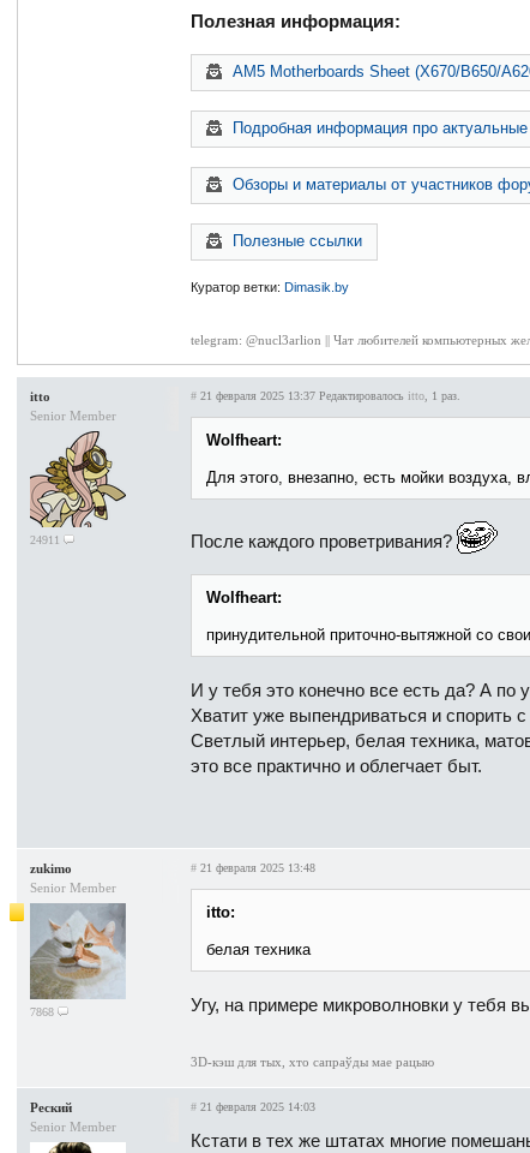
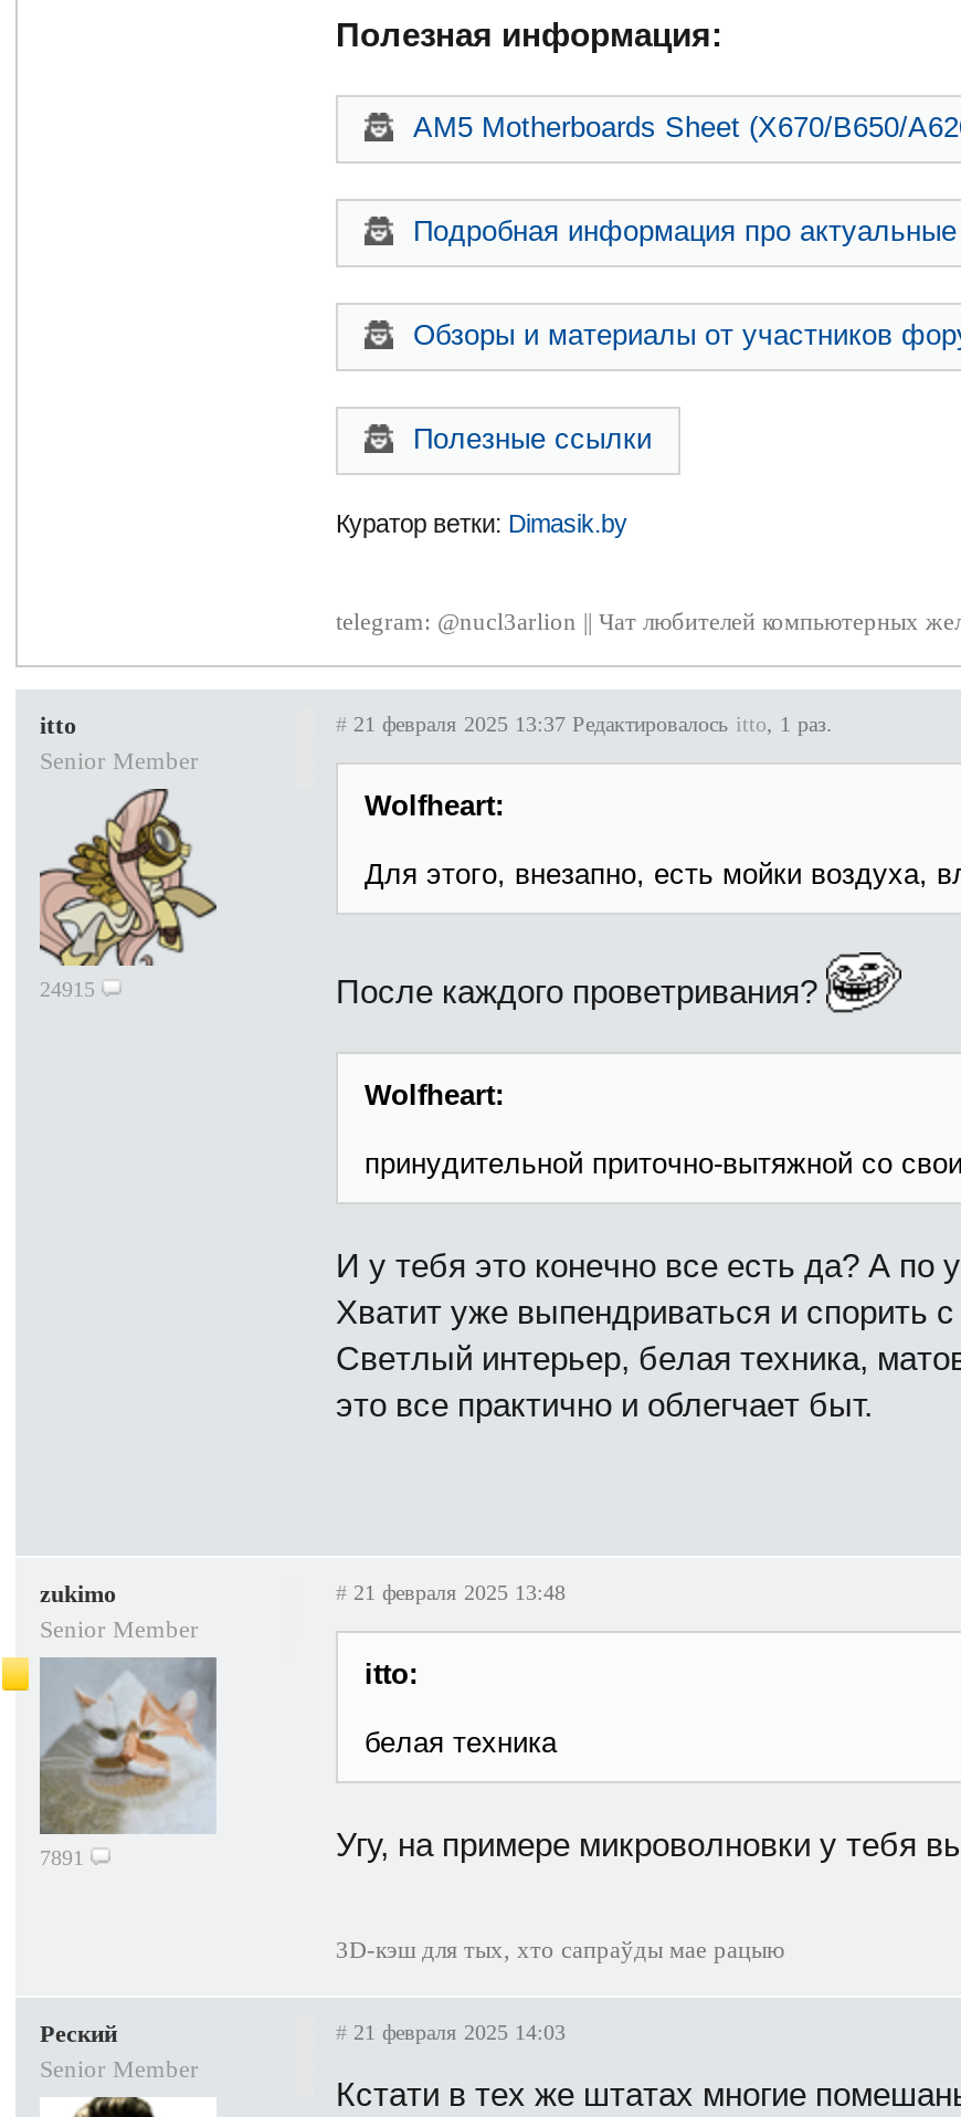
- 24911
+ 24915

- 7868
+ 7891
